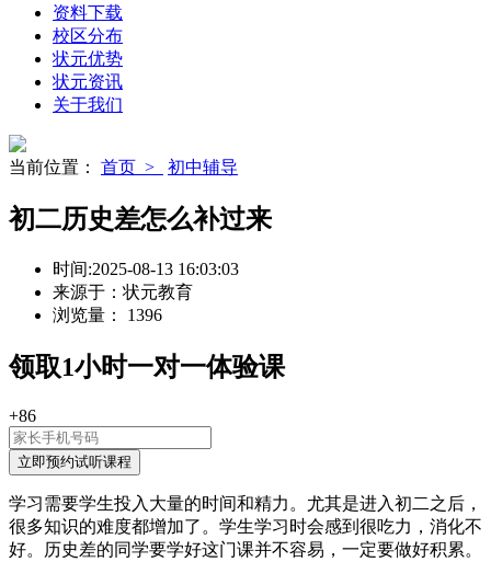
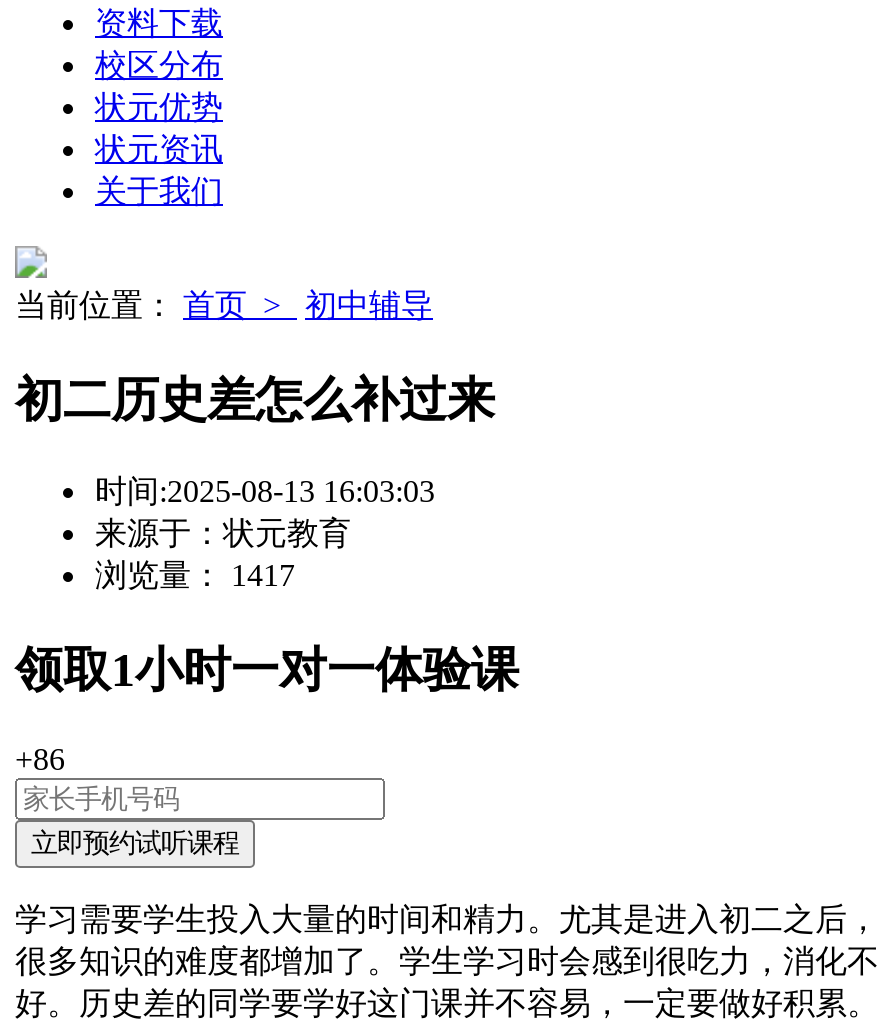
- 浏览量：1396
+ 浏览量：1417
